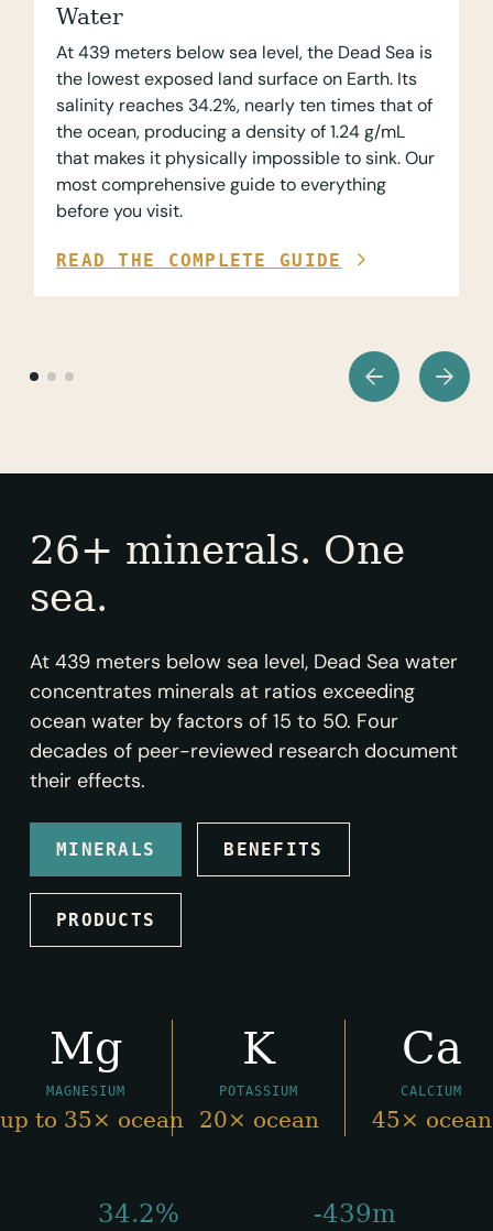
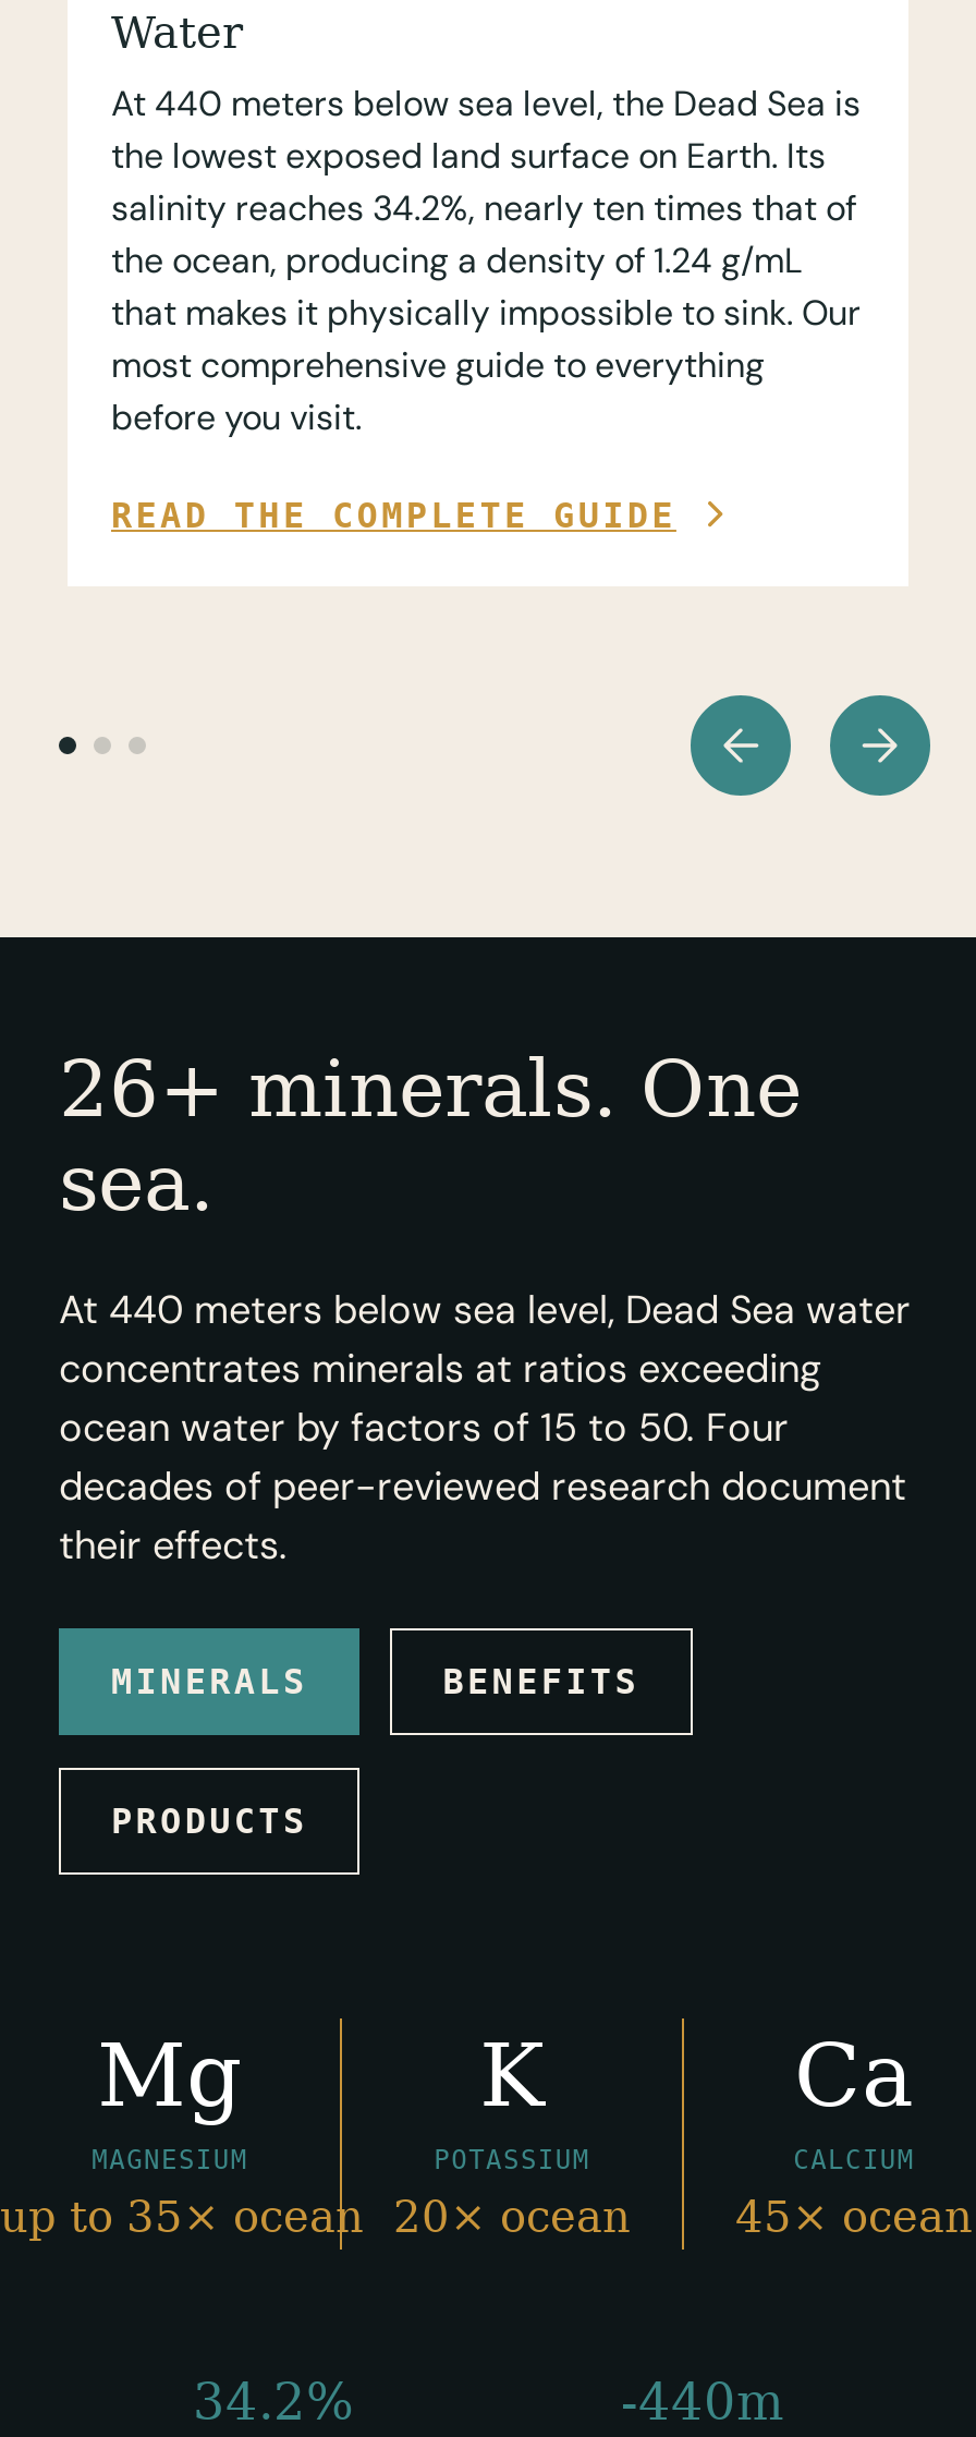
- At 439 meters below sea level, the Dead Sea is
+ At 440 meters below sea level, the Dead Sea is

- At 439 meters below sea level, Dead Sea water
+ At 440 meters below sea level, Dead Sea water

- -439m
+ -440m
